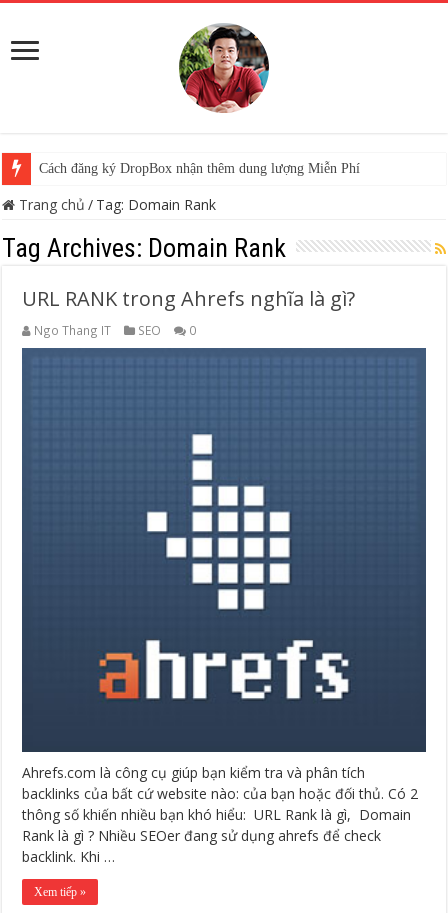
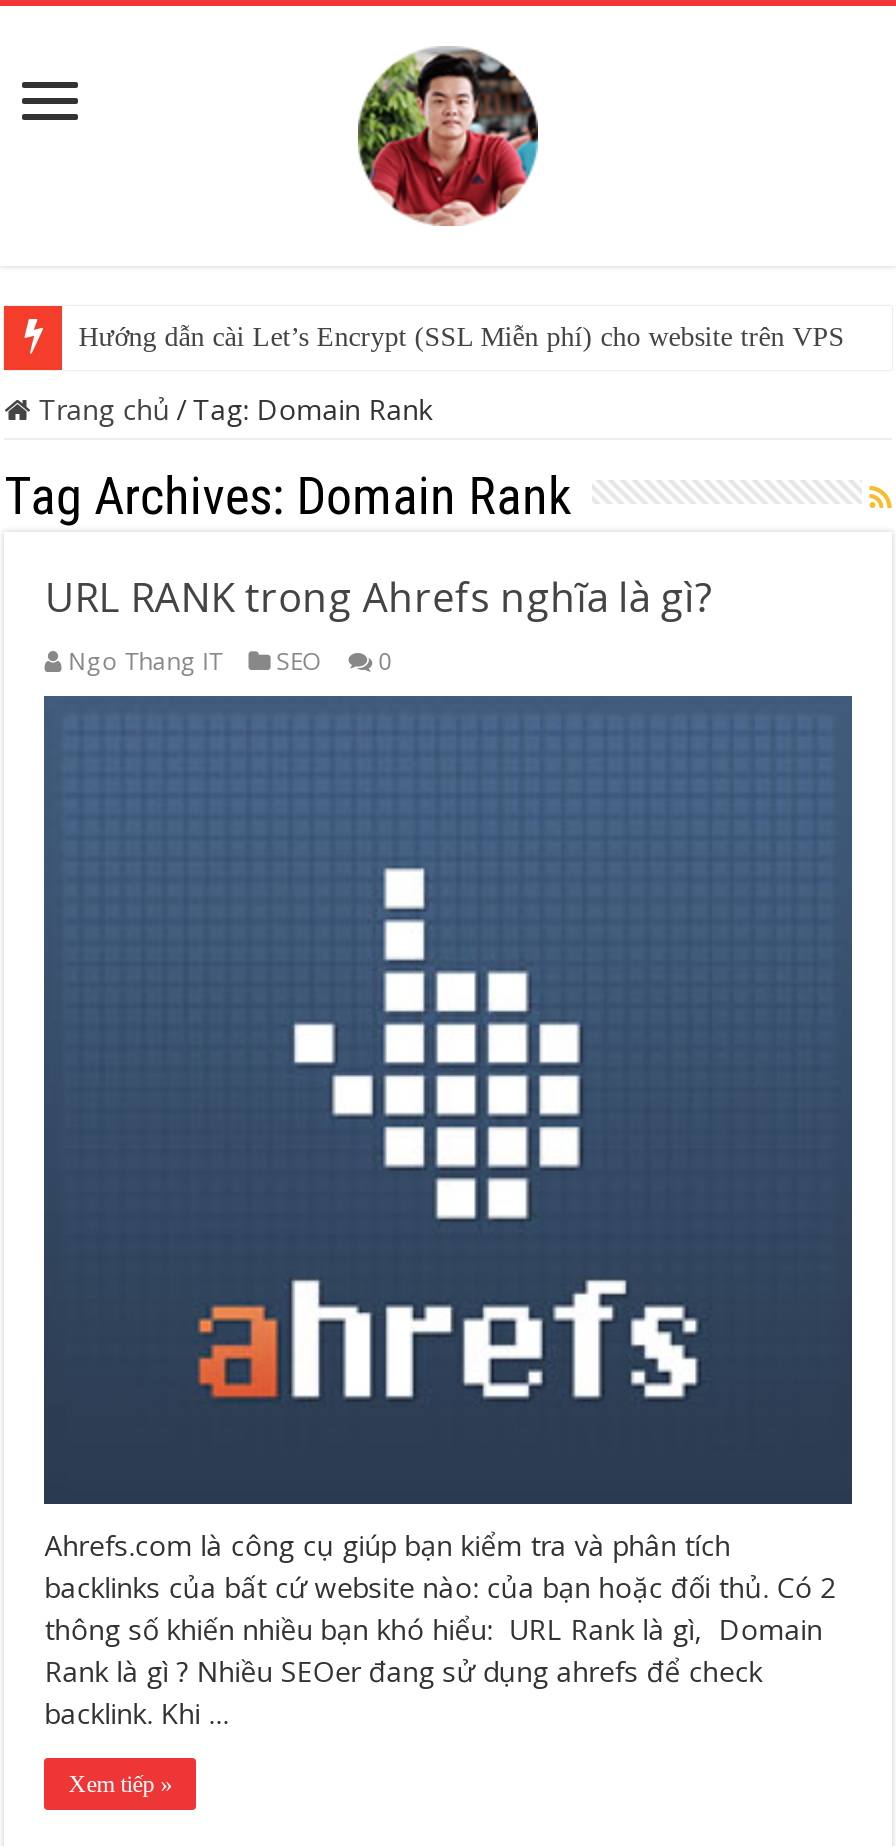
- Cách đăng ký DropBox nhận thêm dung lượng Miễn Phí
+ Hướng dẫn cài Let’s Encrypt (SSL Miễn phí) cho website trên VPS
